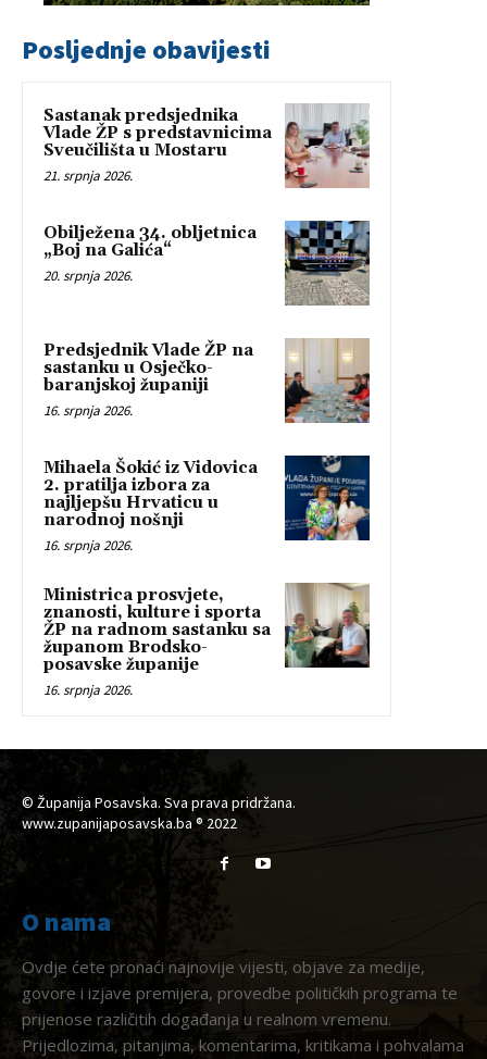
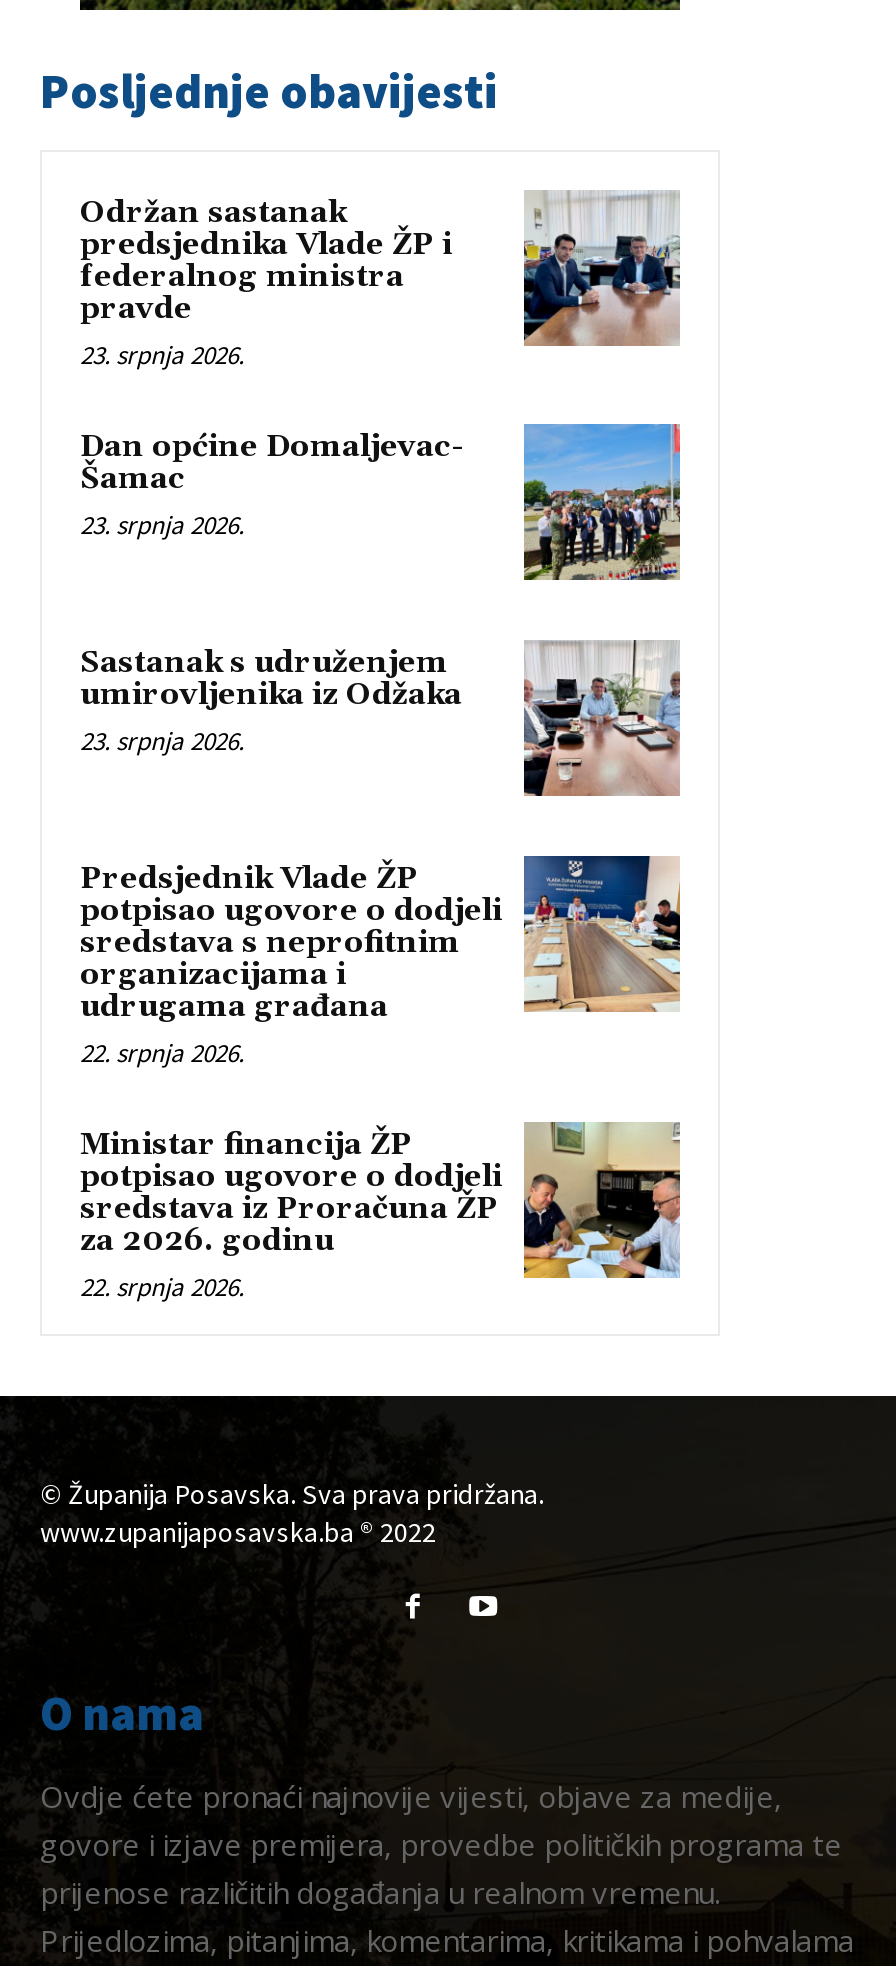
- [image]
- Sastanak predsjednika
- Vlade ŽP s predstavnicima
- Sveučilišta u Mostaru
- 21. srpnja 2026.
+ [image]
+ Održan sastanak
+ predsjednika Vlade ŽP i
+ federalnog ministra
+ pravde
+ 23. srpnja 2026.

- [image]
- Obilježena 34. obljetnica
- „Boj na Galića“
- 20. srpnja 2026.
+ [image]
+ Dan općine Domaljevac-
+ Šamac
+ 23. srpnja 2026.

- [image]
- Predsjednik Vlade ŽP na
- sastanku u Osječko-
- baranjskoj županiji
- 16. srpnja 2026.
+ [image]
+ Sastanak s udruženjem
+ umirovljenika iz Odžaka
+ 23. srpnja 2026.

- [image]
- Mihaela Šokić iz Vidovica
- 2. pratilja izbora za
- najljepšu Hrvaticu u
- narodnoj nošnji
- 16. srpnja 2026.
+ [image]
+ Predsjednik Vlade ŽP
+ potpisao ugovore o dodjeli
+ sredstava s neprofitnim
+ organizacijama i
+ udrugama građana
+ 22. srpnja 2026.

- [image]
- Ministrica prosvjete,
- znanosti, kulture i sporta
- ŽP na radnom sastanku sa
- županom Brodsko-
- posavske županije
- 16. srpnja 2026.
+ [image]
+ Ministar financija ŽP
+ potpisao ugovore o dodjeli
+ sredstava iz Proračuna ŽP
+ za 2026. godinu
+ 22. srpnja 2026.
